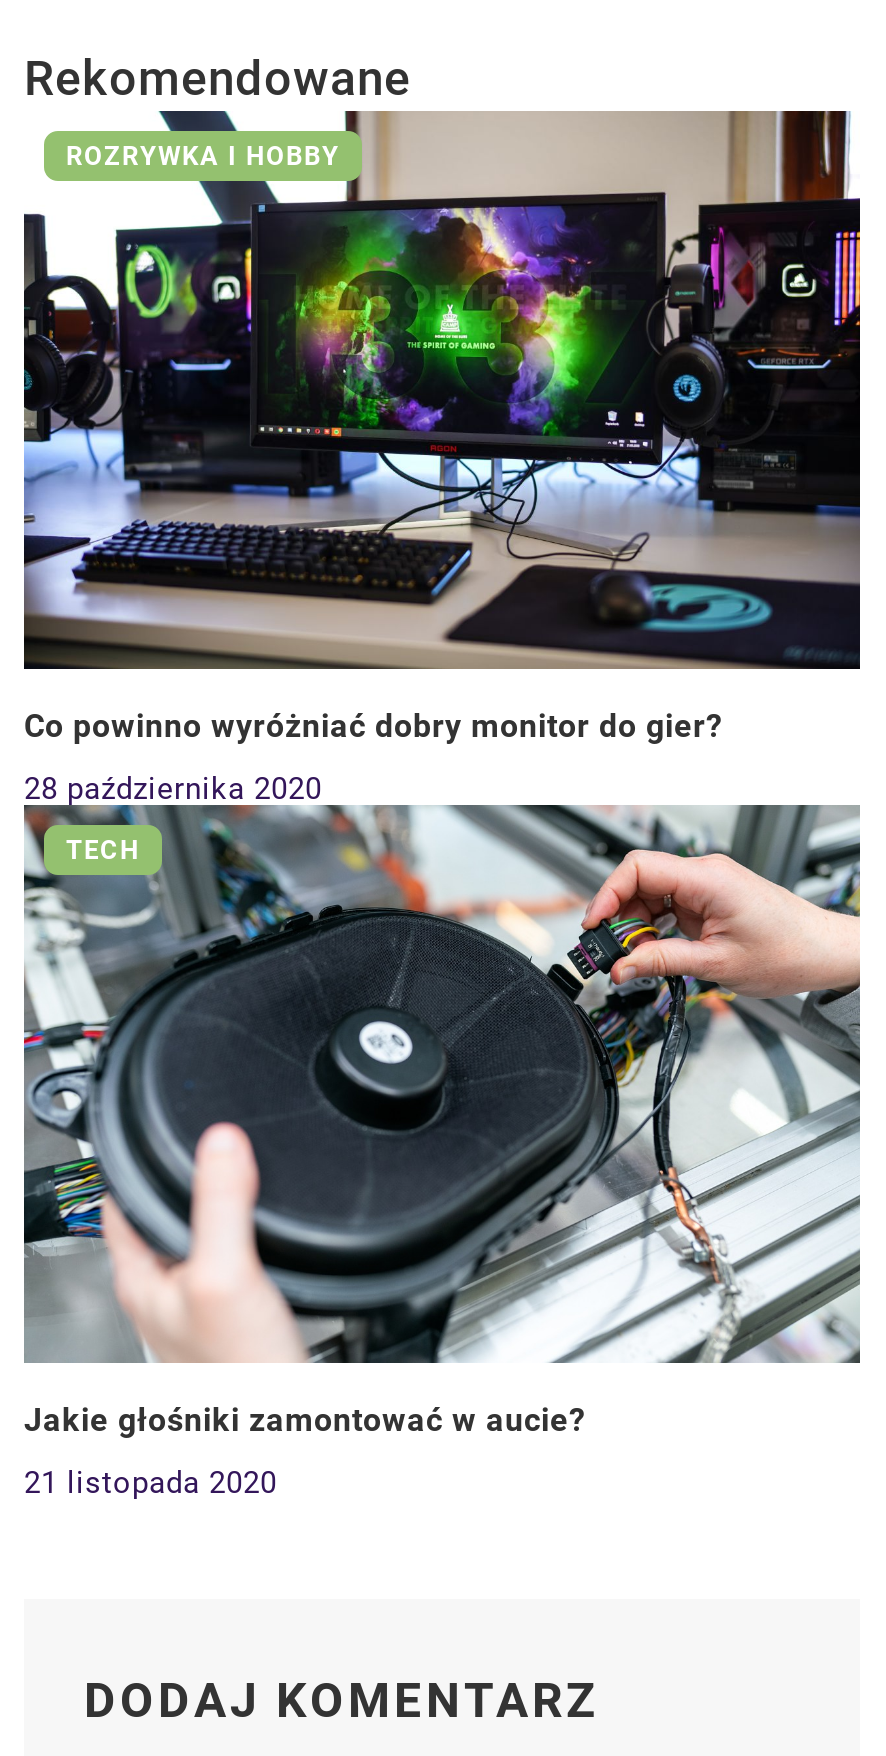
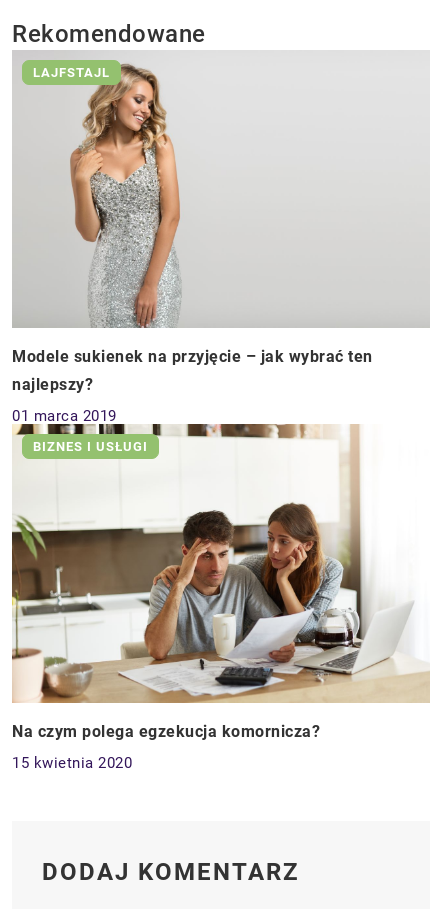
- [image]
- ROZRYWKA I HOBBY
+ [image]
+ LAJFSTAJL

- [image]
- Co powinno wyróżniać dobry monitor do gier?
- 28 października 2020
- TECH
+ [image]
+ Modele sukienek na przyjęcie – jak wybrać ten
+ najlepszy?
+ 01 marca 2019
+ BIZNES I USŁUGI

- Jakie głośniki zamontować w aucie?
- 21 listopada 2020
+ Na czym polega egzekucja komornicza?
+ 15 kwietnia 2020
